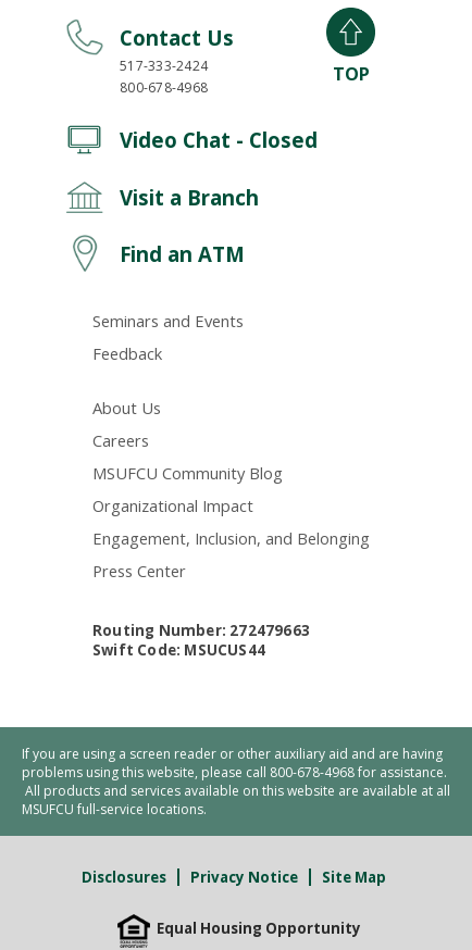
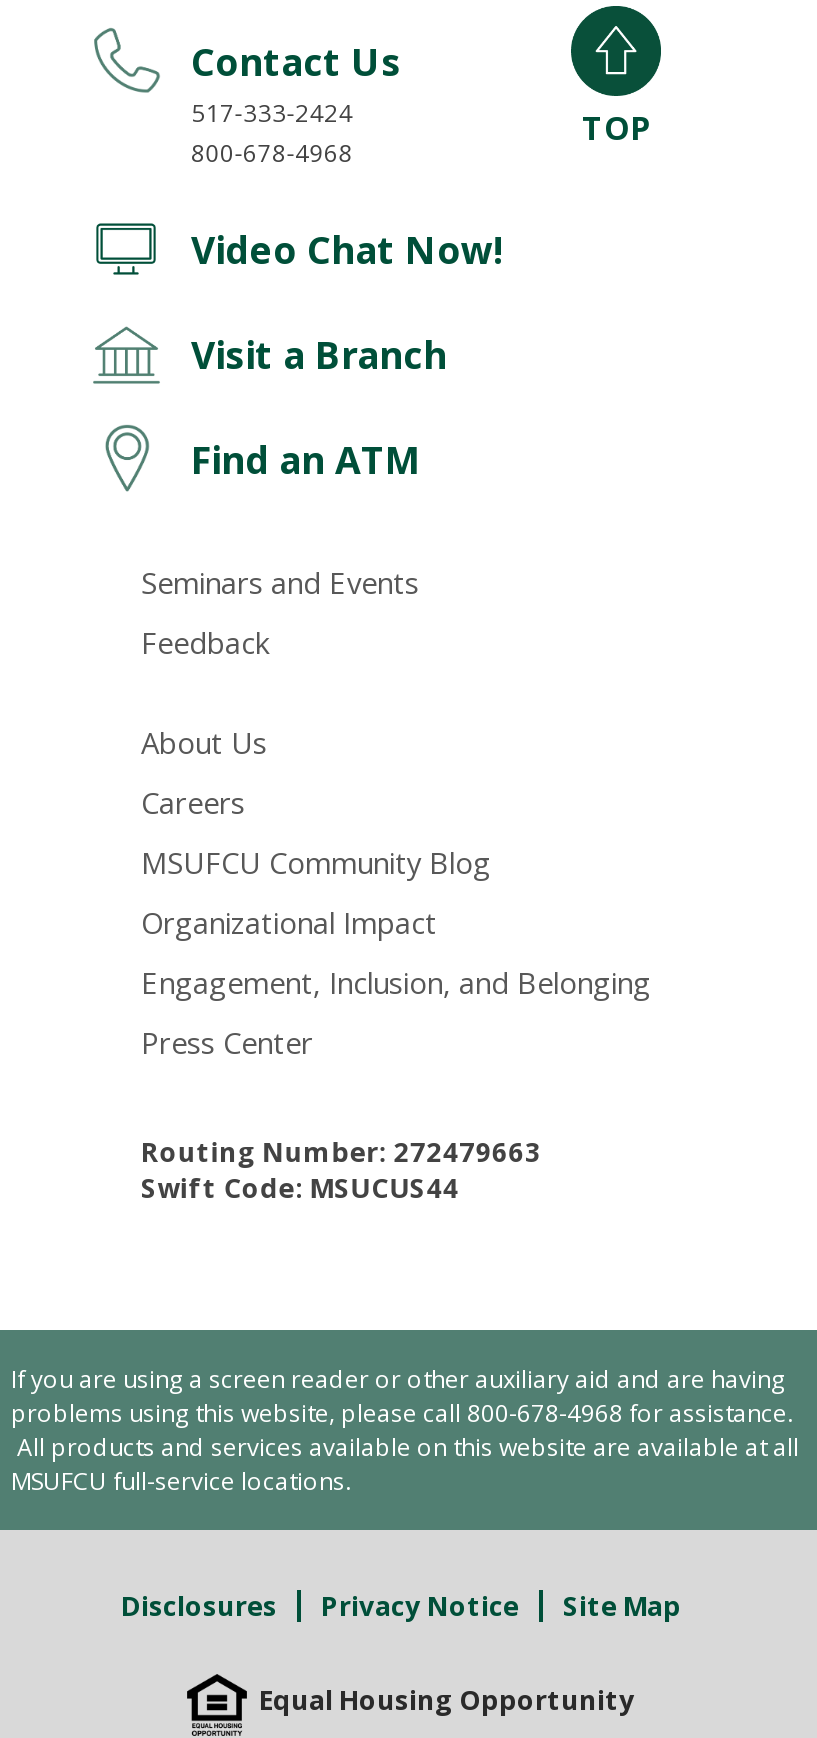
- Video Chat - Closed
+ Video Chat Now!
